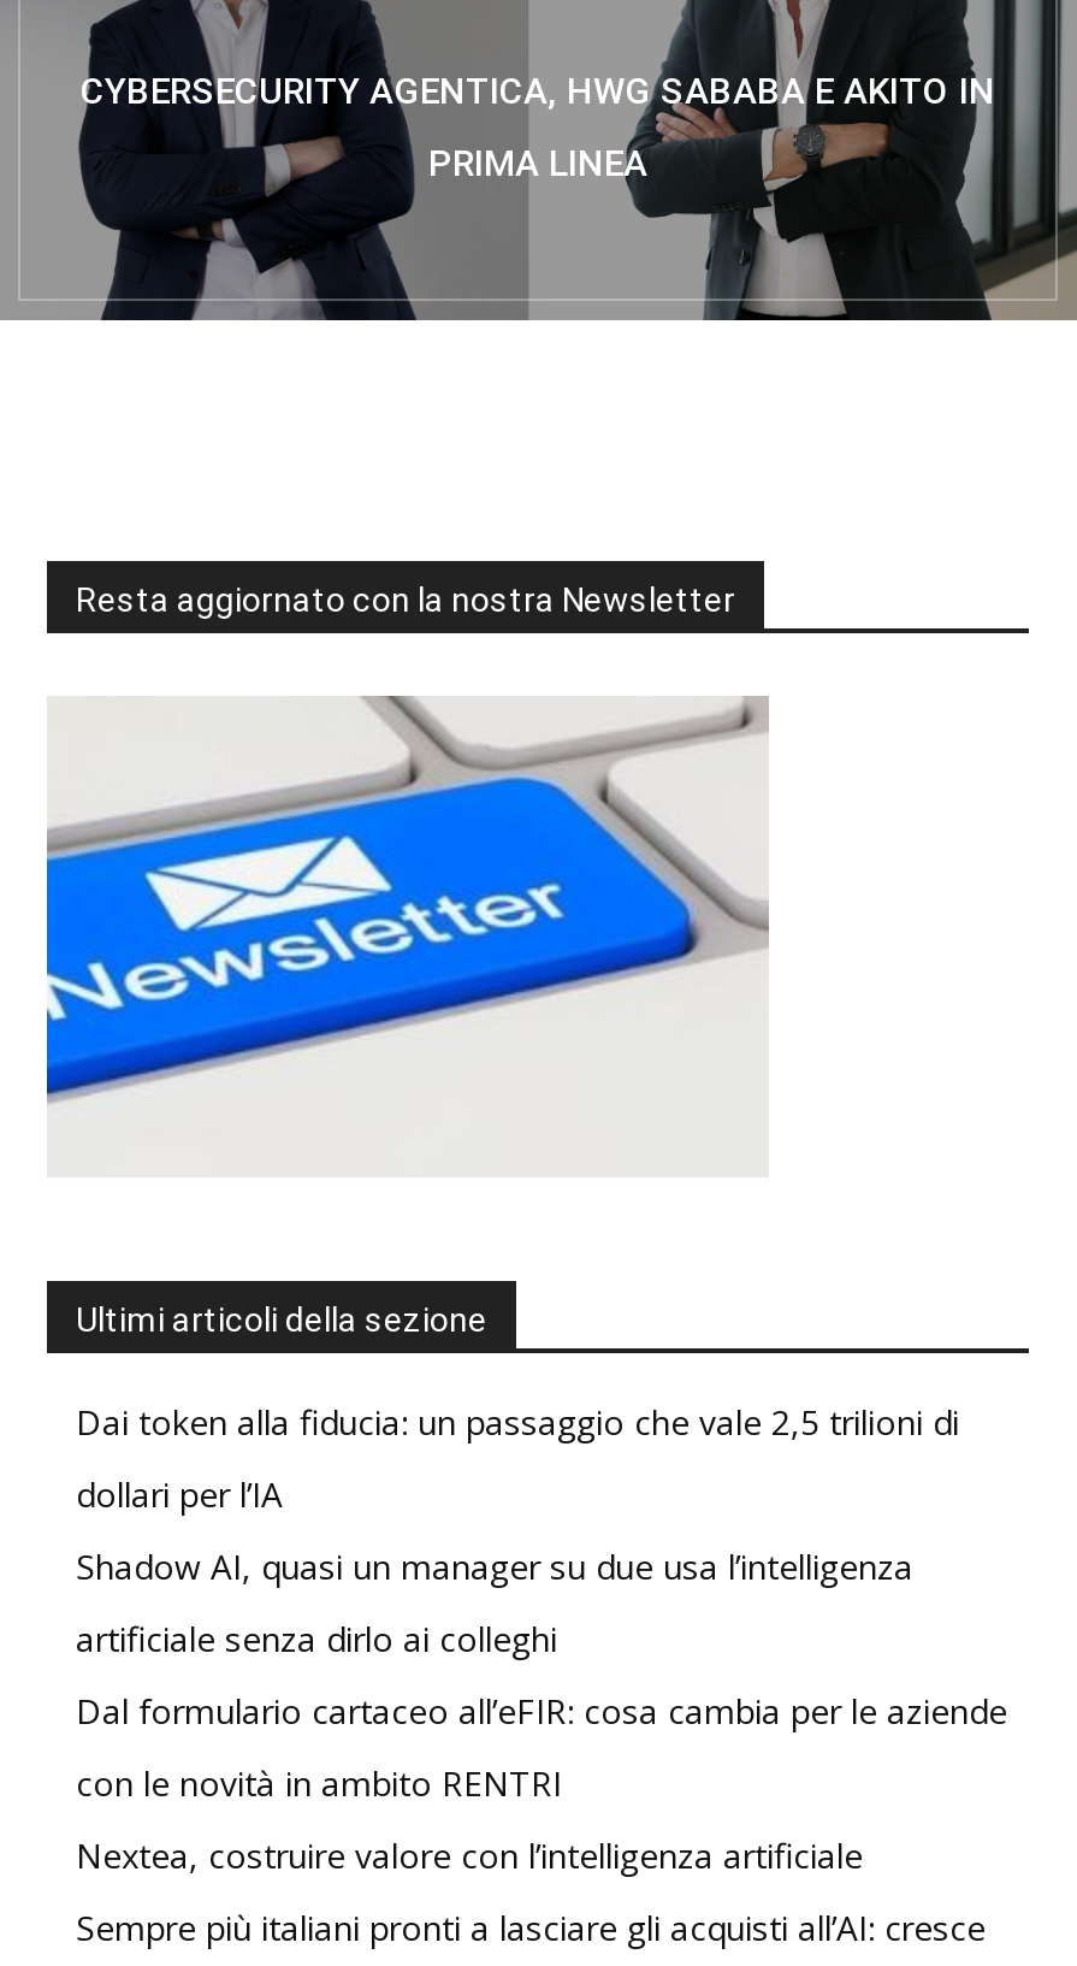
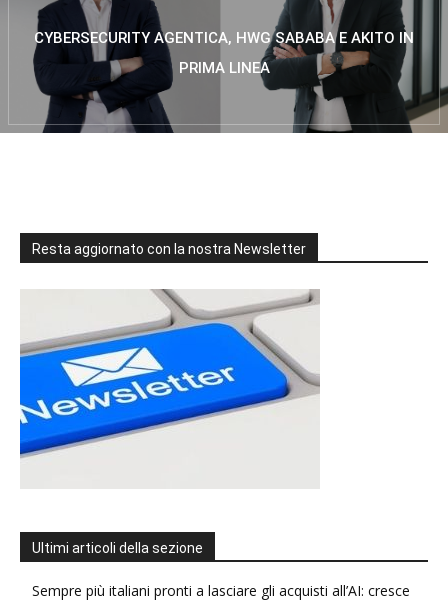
- Dai token alla fiducia: un passaggio che vale 2,5 trilioni di
- dollari per l’IA
- Shadow AI, quasi un manager su due usa l’intelligenza
- artificiale senza dirlo ai colleghi
- Dal formulario cartaceo all’eFIR: cosa cambia per le aziende
- con le novità in ambito RENTRI
- Nextea, costruire valore con l’intelligenza artificiale
